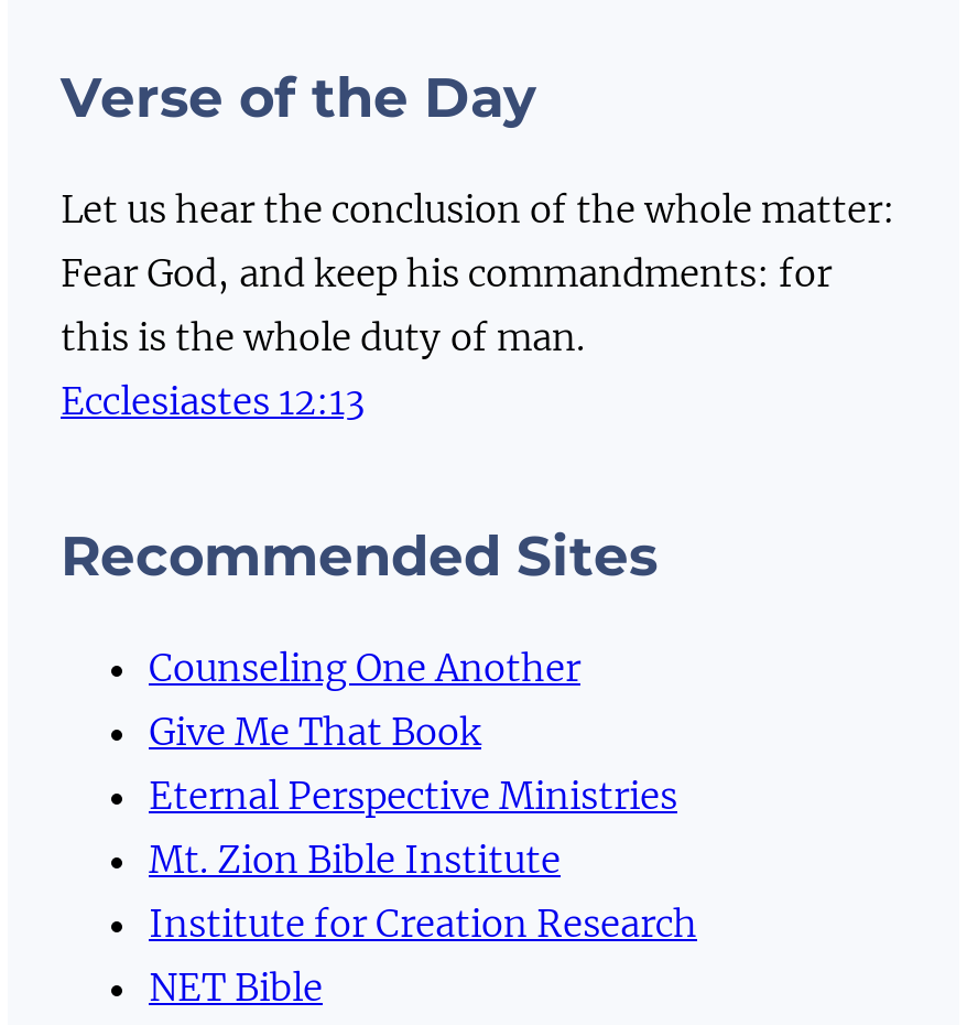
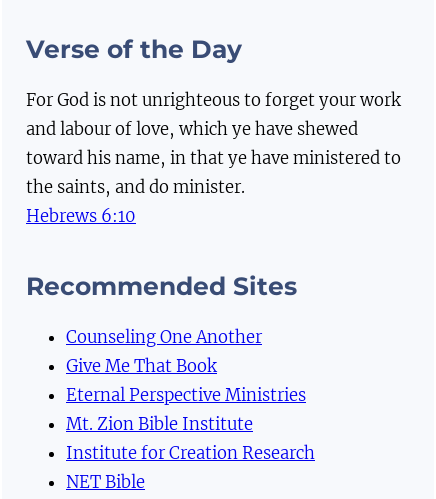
- Let us hear the conclusion of the whole matter:
- Fear God, and keep his commandments: for
- this is the whole duty of man.
- Ecclesiastes 12:13
+ For God is not unrighteous to forget your work
+ and labour of love, which ye have shewed
+ toward his name, in that ye have ministered to
+ the saints, and do minister.
+ Hebrews 6:10
